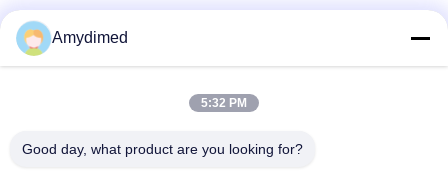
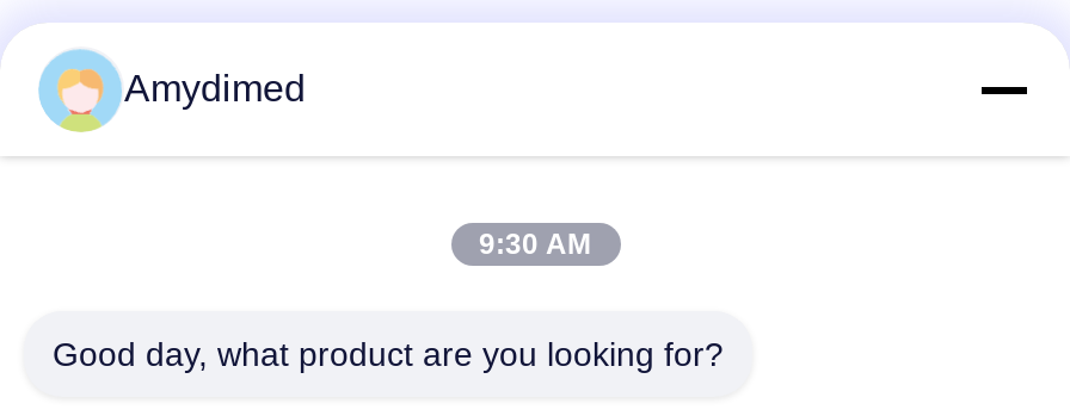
- 5:32 PM
+ 9:30 AM
